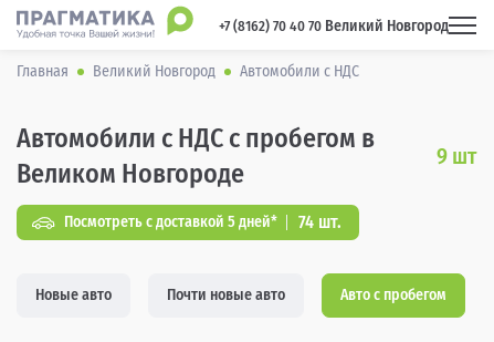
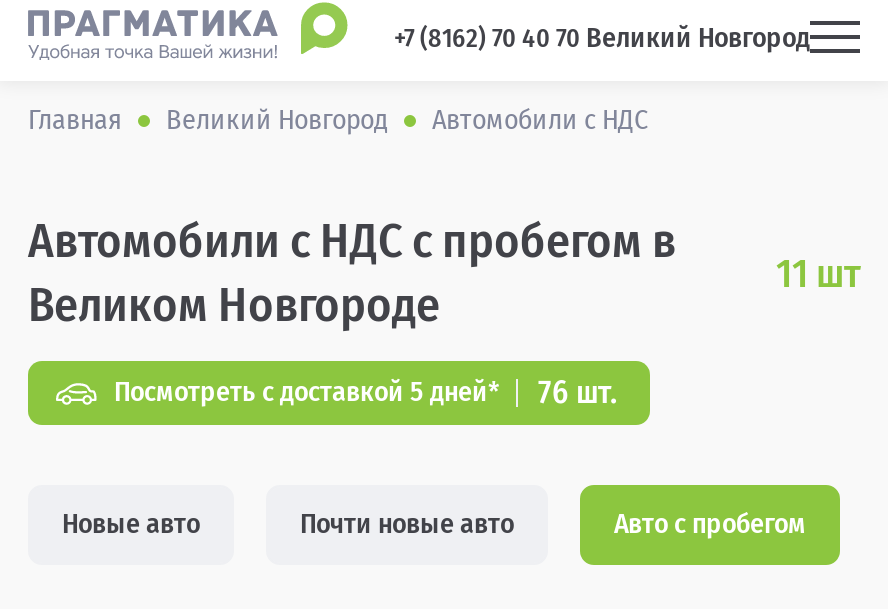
- 9 шт
+ 11 шт

- Посмотреть с доставкой 5 дней* 74 шт.
+ Посмотреть с доставкой 5 дней* 76 шт.
